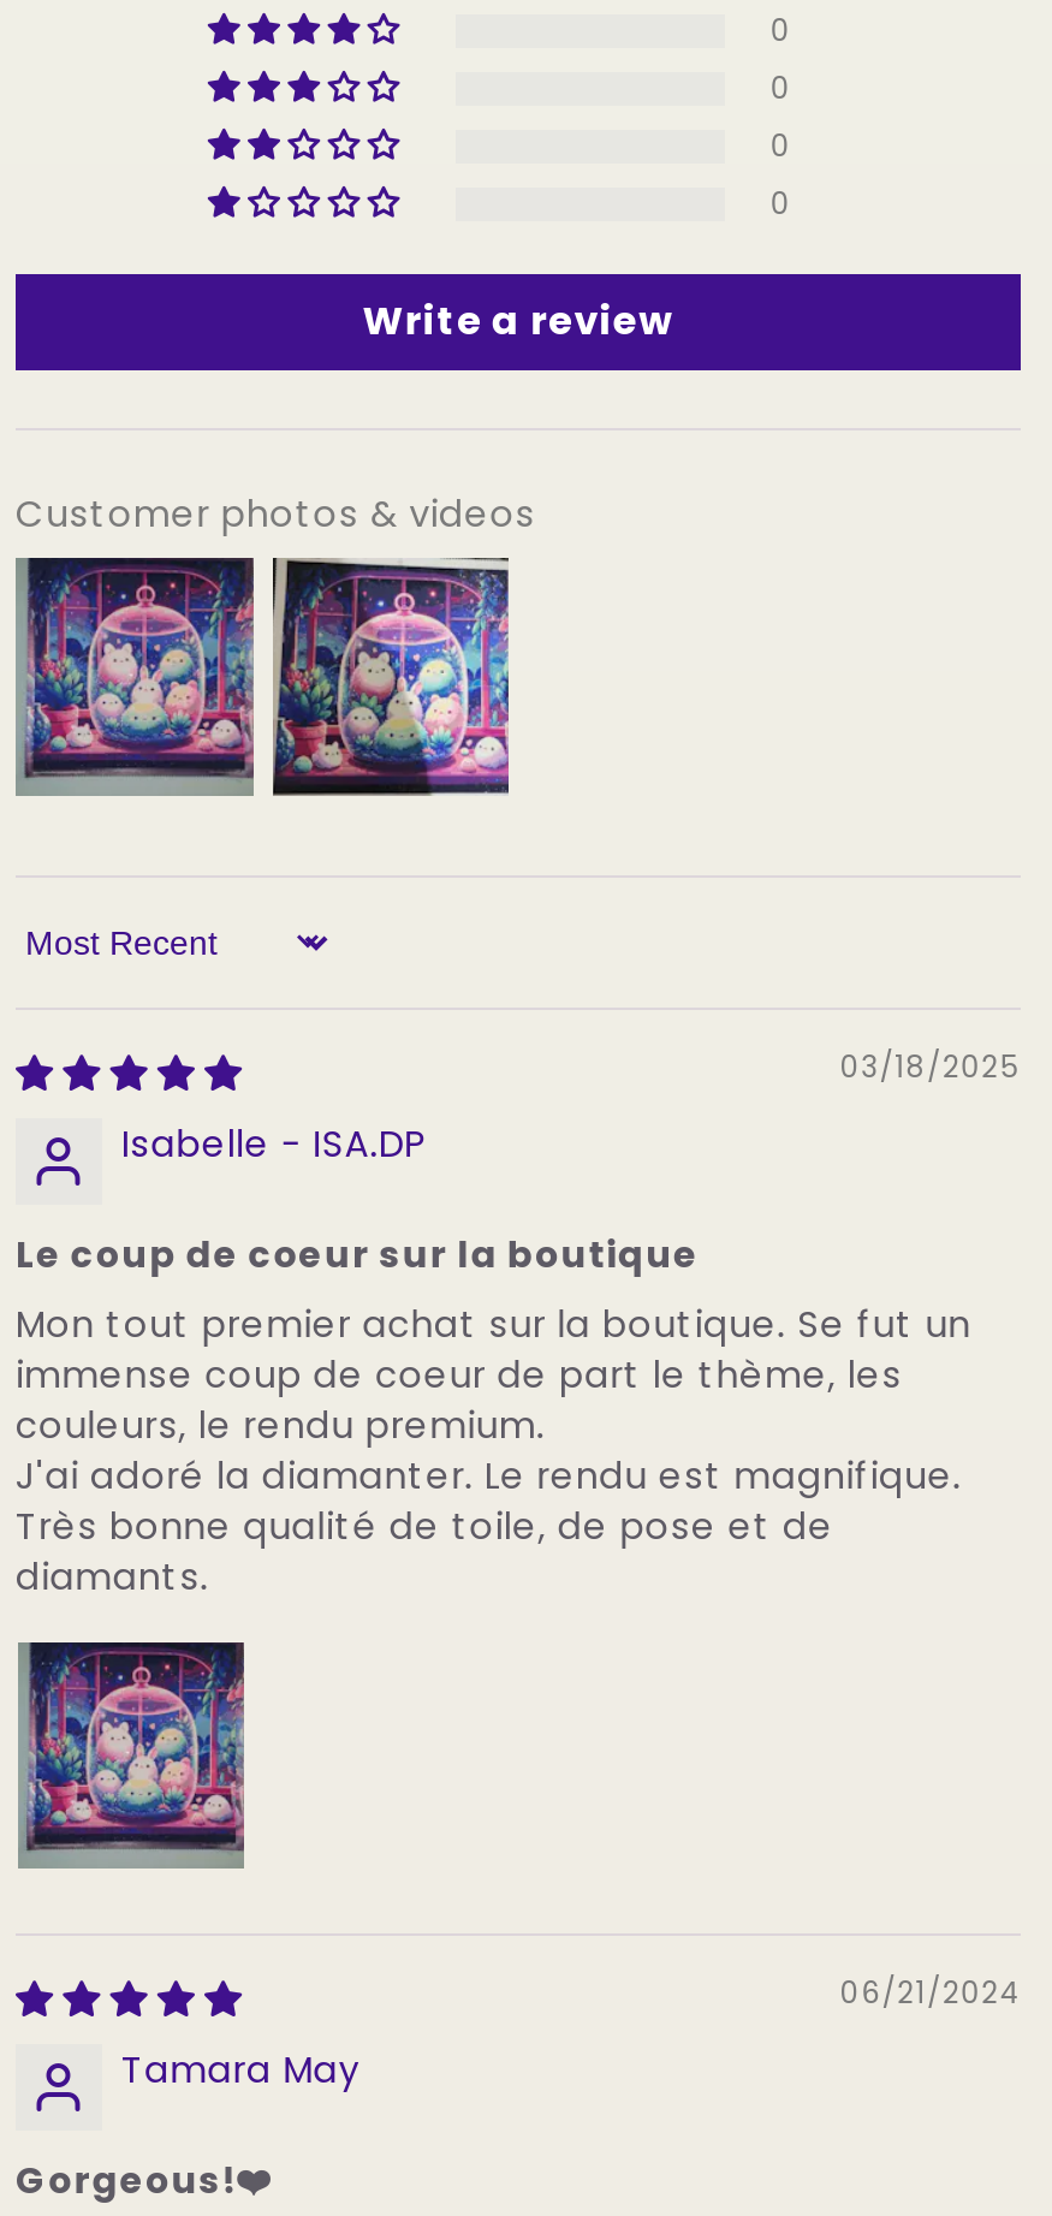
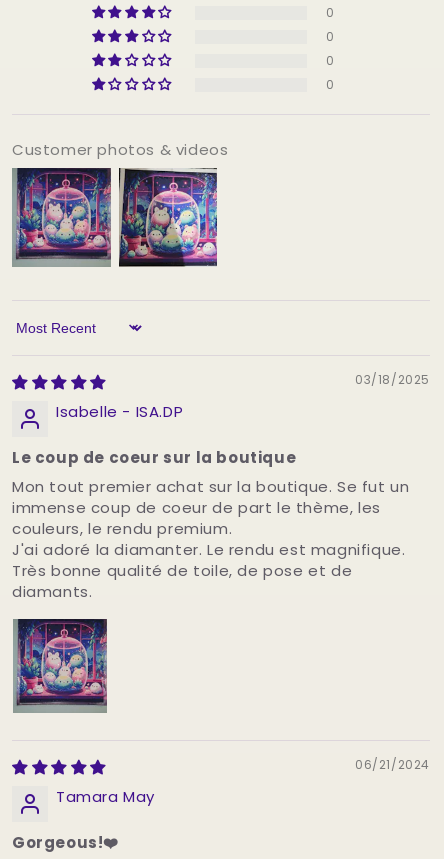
- Write a review
